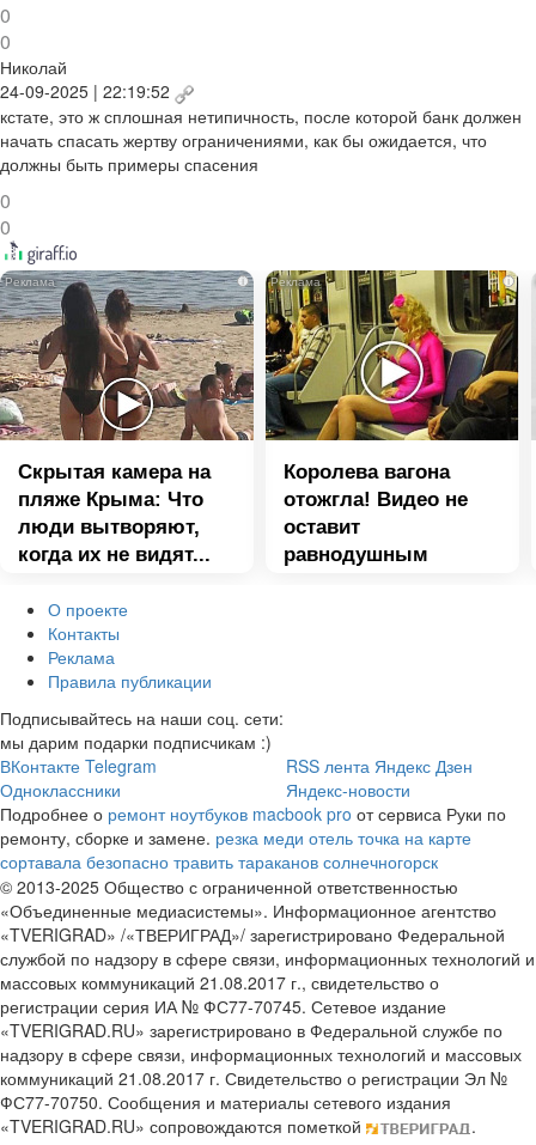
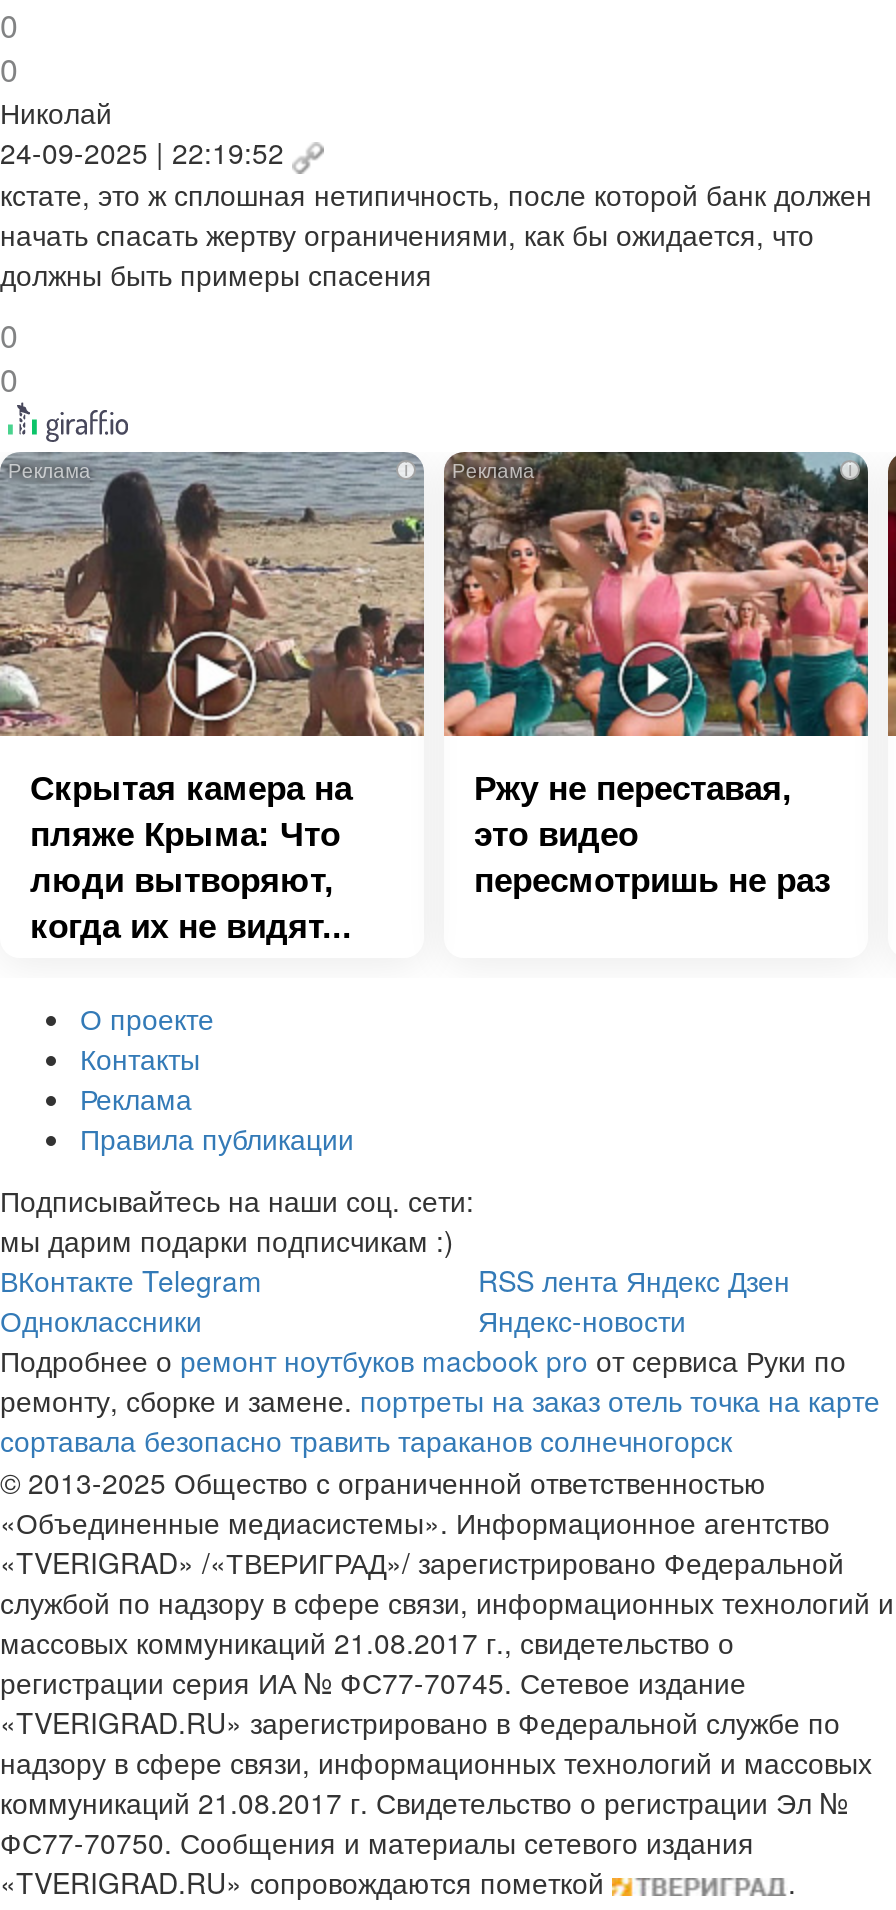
- [image]
- Королева вагона
- отожгла! Видео не
- оставит
- равнодушным
+ [image]
+ Ржу не переставая,
+ это видео
+ пересмотришь не раз

- ремонту, сборке и замене. резка меди отель точка на карте
+ ремонту, сборке и замене. портреты на заказ отель точка на карте
